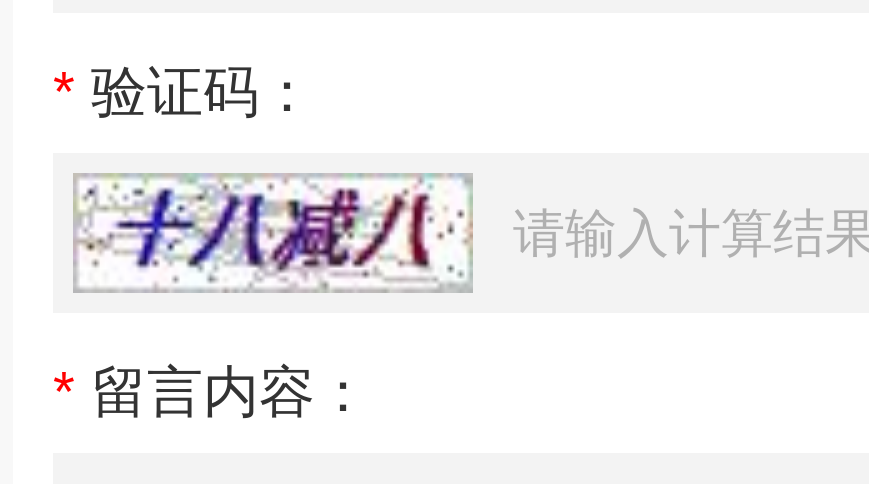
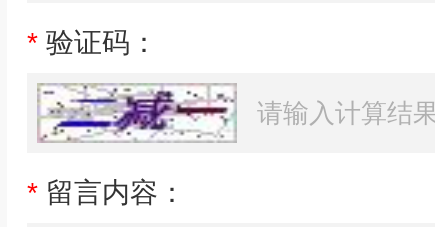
- [image]
+ [image]
